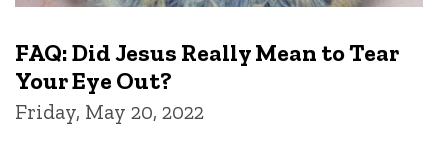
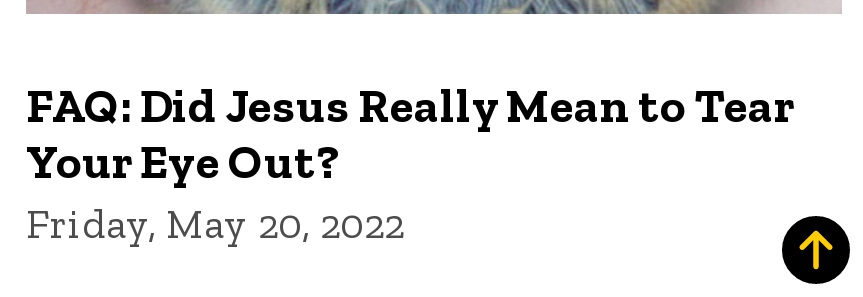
+ [image]
